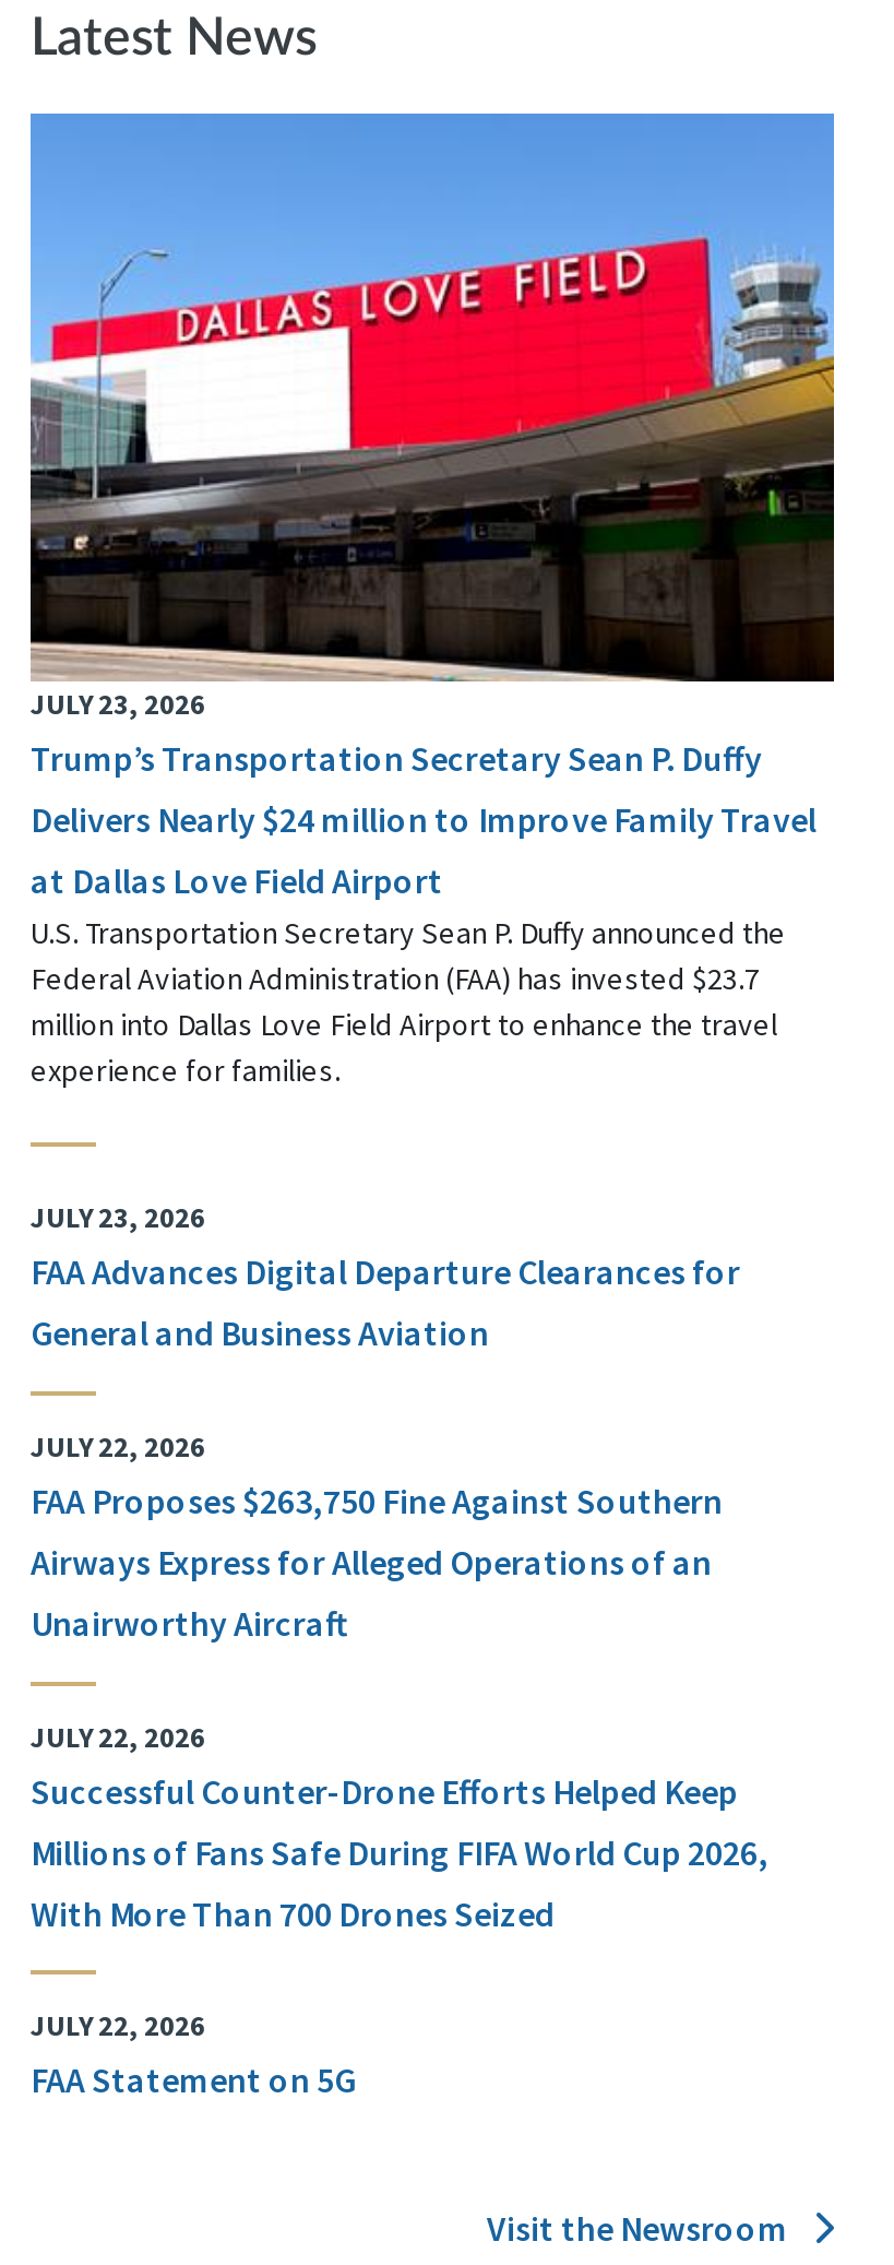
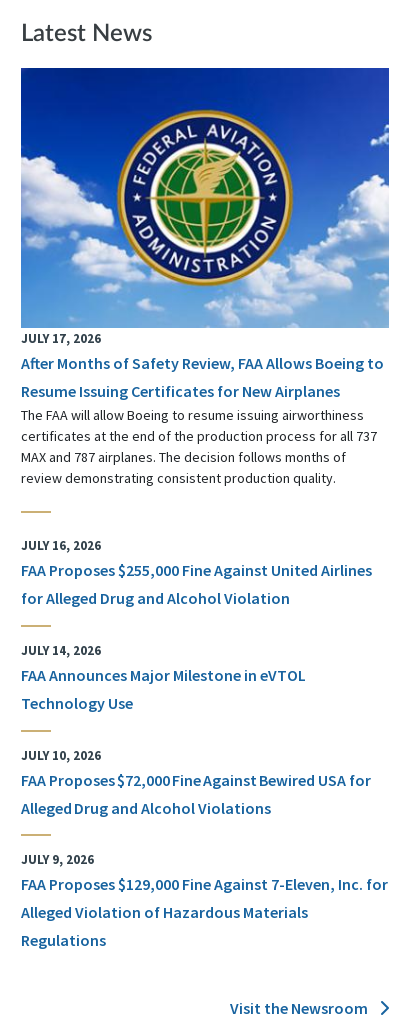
- [image]
- JULY 23, 2026
- Trump’s Transportation Secretary Sean P. Duffy
- Delivers Nearly $24 million to Improve Family Travel
- at Dallas Love Field Airport
- U.S. Transportation Secretary Sean P. Duffy announced the
- Federal Aviation Administration (FAA) has invested $23.7
- million into Dallas Love Field Airport to enhance the travel
- experience for families.
+ [image]
+ JULY 17, 2026
+ After Months of Safety Review, FAA Allows Boeing to
+ Resume Issuing Certificates for New Airplanes
+ The FAA will allow Boeing to resume issuing airworthiness
+ certificates at the end of the production process for all 737
+ MAX and 787 airplanes. The decision follows months of
+ review demonstrating consistent production quality.

- JULY 23, 2026
- FAA Advances Digital Departure Clearances for
- General and Business Aviation
+ JULY 16, 2026
+ FAA Proposes $255,000 Fine Against United Airlines
+ for Alleged Drug and Alcohol Violation

- JULY 22, 2026
- FAA Proposes $263,750 Fine Against Southern
- Airways Express for Alleged Operations of an
- Unairworthy Aircraft
+ JULY 14, 2026
+ FAA Announces Major Milestone in eVTOL
+ Technology Use

- JULY 22, 2026
- Successful Counter-Drone Efforts Helped Keep
- Millions of Fans Safe During FIFA World Cup 2026,
- With More Than 700 Drones Seized
+ JULY 10, 2026
+ FAA Proposes $72,000 Fine Against Bewired USA for
+ Alleged Drug and Alcohol Violations

- JULY 22, 2026
- FAA Statement on 5G
+ JULY 9, 2026
+ FAA Proposes $129,000 Fine Against 7-Eleven, Inc. for
+ Alleged Violation of Hazardous Materials
+ Regulations
